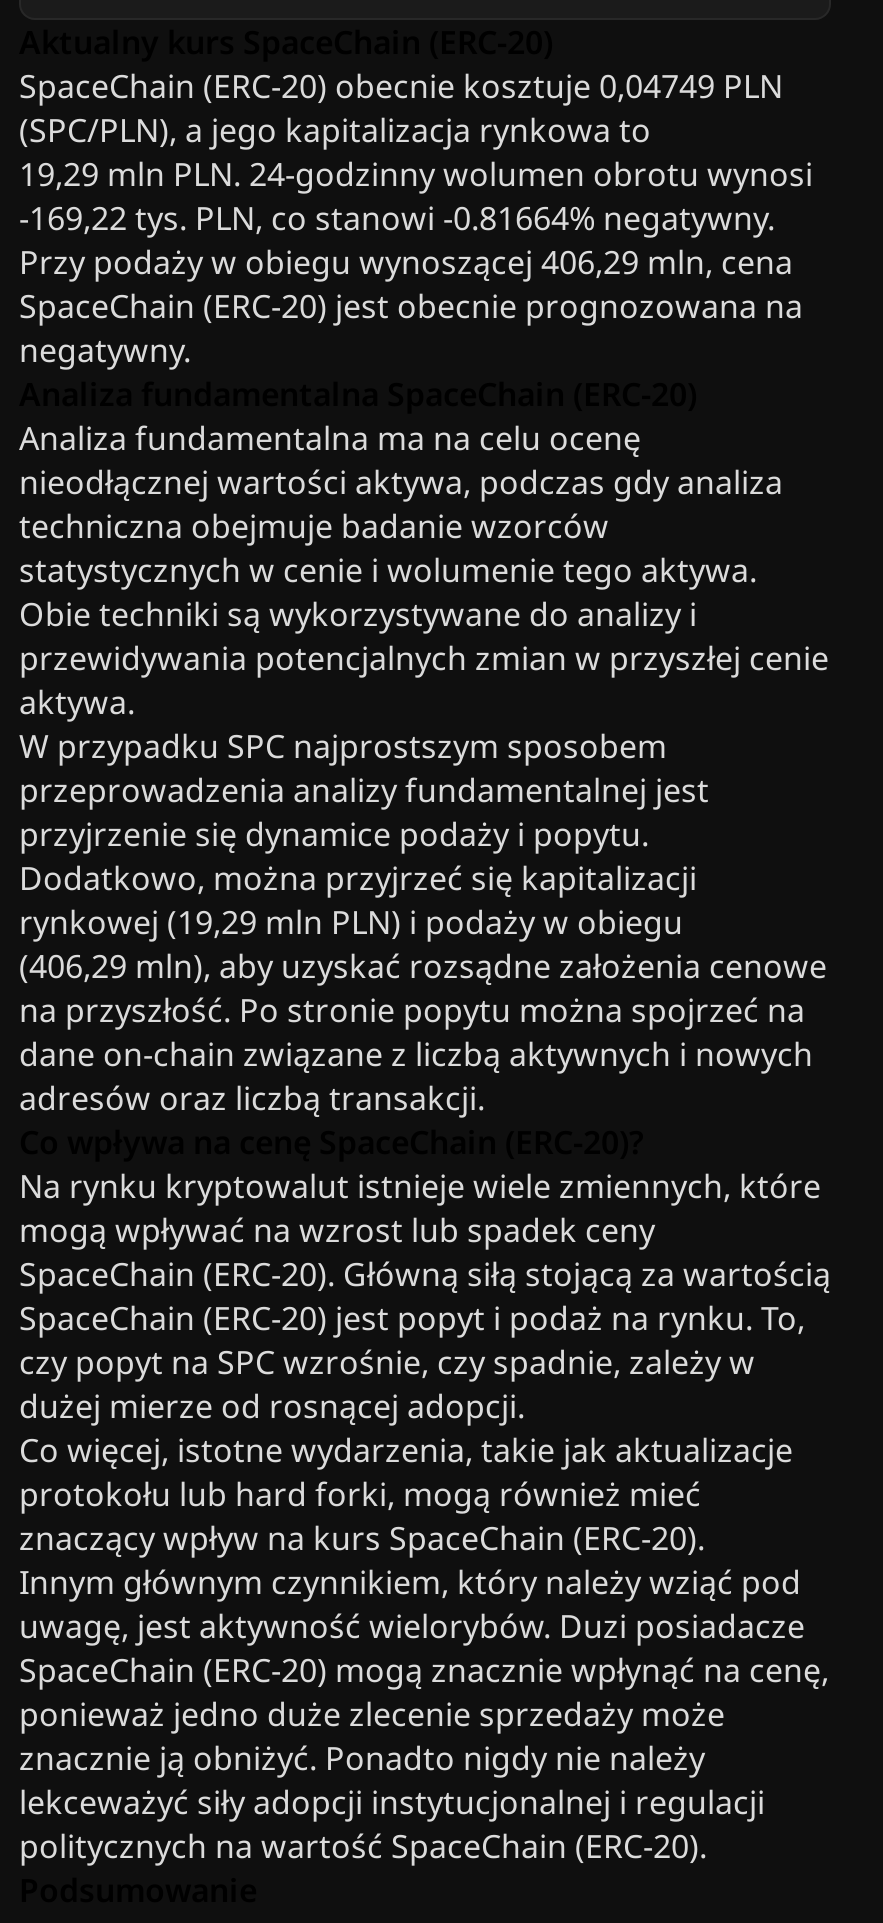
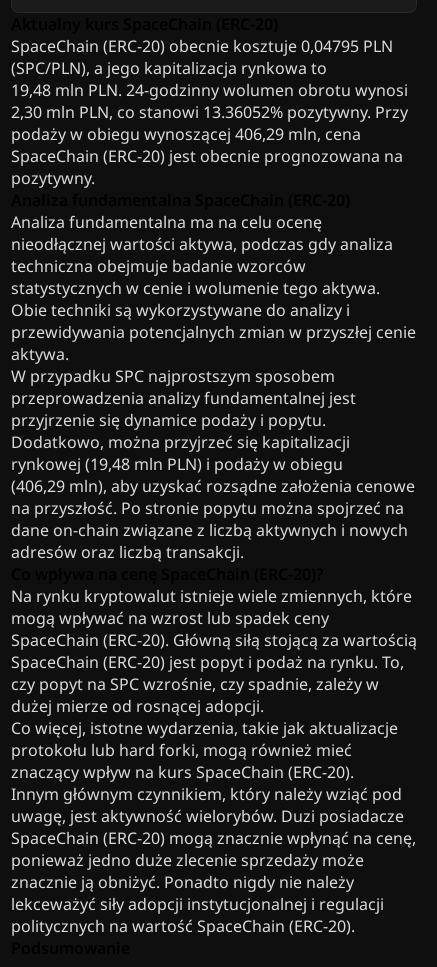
- SpaceChain (ERC-20) obecnie kosztuje 0,04749 PLN
+ SpaceChain (ERC-20) obecnie kosztuje 0,04795 PLN

- 19,29 mln PLN. 24-godzinny wolumen obrotu wynosi
- -169,22 tys. PLN, co stanowi -0.81664% negatywny.
- Przy podaży w obiegu wynoszącej 406,29 mln, cena
+ 19,48 mln PLN. 24-godzinny wolumen obrotu wynosi
+ 2,30 mln PLN, co stanowi 13.36052% pozytywny. Przy
+ podaży w obiegu wynoszącej 406,29 mln, cena

- negatywny.
+ pozytywny.

- rynkowej (19,29 mln PLN) i podaży w obiegu
+ rynkowej (19,48 mln PLN) i podaży w obiegu
